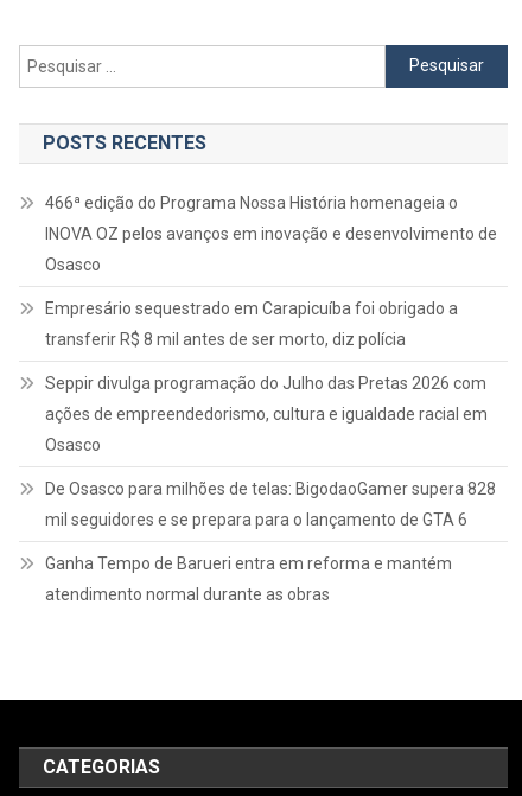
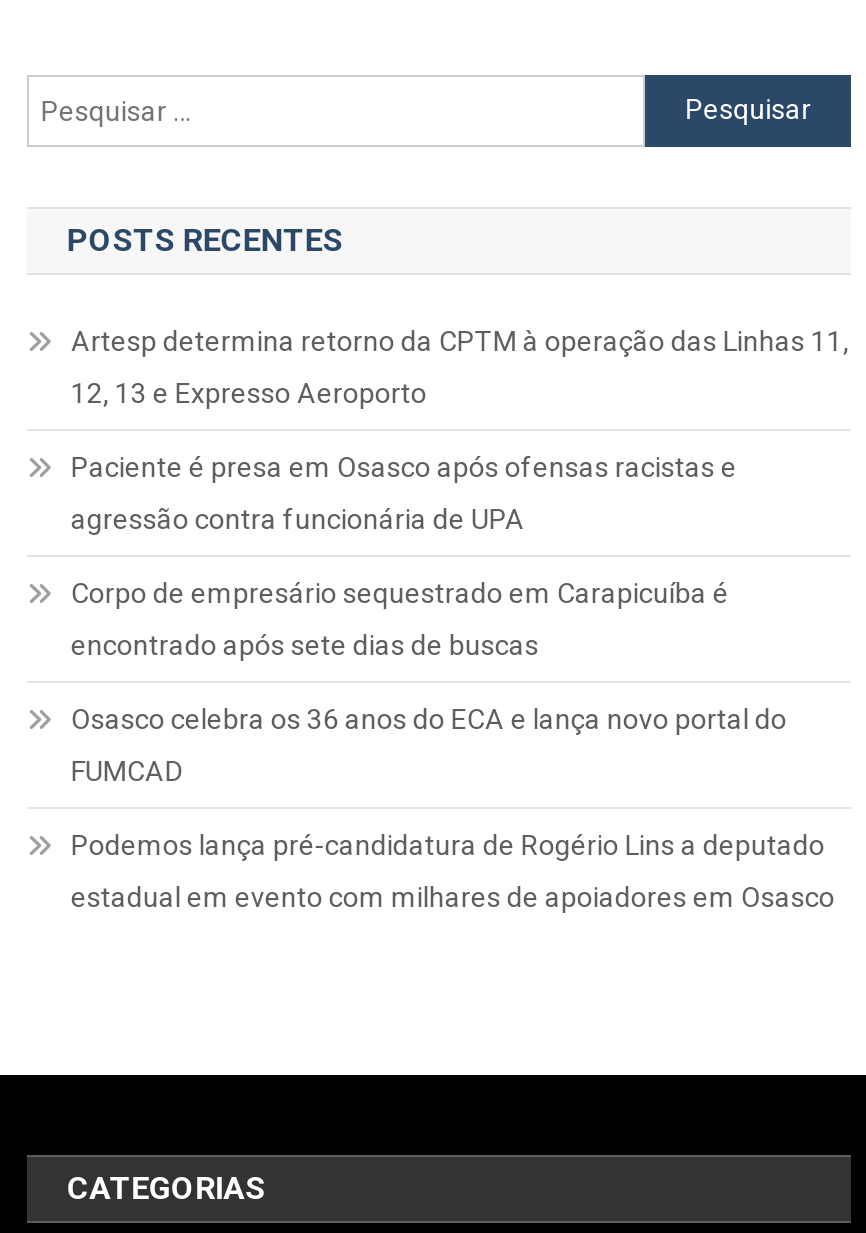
- 466ª edição do Programa Nossa História homenageia o
- INOVA OZ pelos avanços em inovação e desenvolvimento de
- Osasco
- Empresário sequestrado em Carapicuíba foi obrigado a
- transferir R$ 8 mil antes de ser morto, diz polícia
- Seppir divulga programação do Julho das Pretas 2026 com
- ações de empreendedorismo, cultura e igualdade racial em
- Osasco
- De Osasco para milhões de telas: BigodaoGamer supera 828
- mil seguidores e se prepara para o lançamento de GTA 6
- Ganha Tempo de Barueri entra em reforma e mantém
- atendimento normal durante as obras
+ Artesp determina retorno da CPTM à operação das Linhas 11,
+ 12, 13 e Expresso Aeroporto
+ Paciente é presa em Osasco após ofensas racistas e
+ agressão contra funcionária de UPA
+ Corpo de empresário sequestrado em Carapicuíba é
+ encontrado após sete dias de buscas
+ Osasco celebra os 36 anos do ECA e lança novo portal do
+ FUMCAD
+ Podemos lança pré-candidatura de Rogério Lins a deputado
+ estadual em evento com milhares de apoiadores em Osasco
